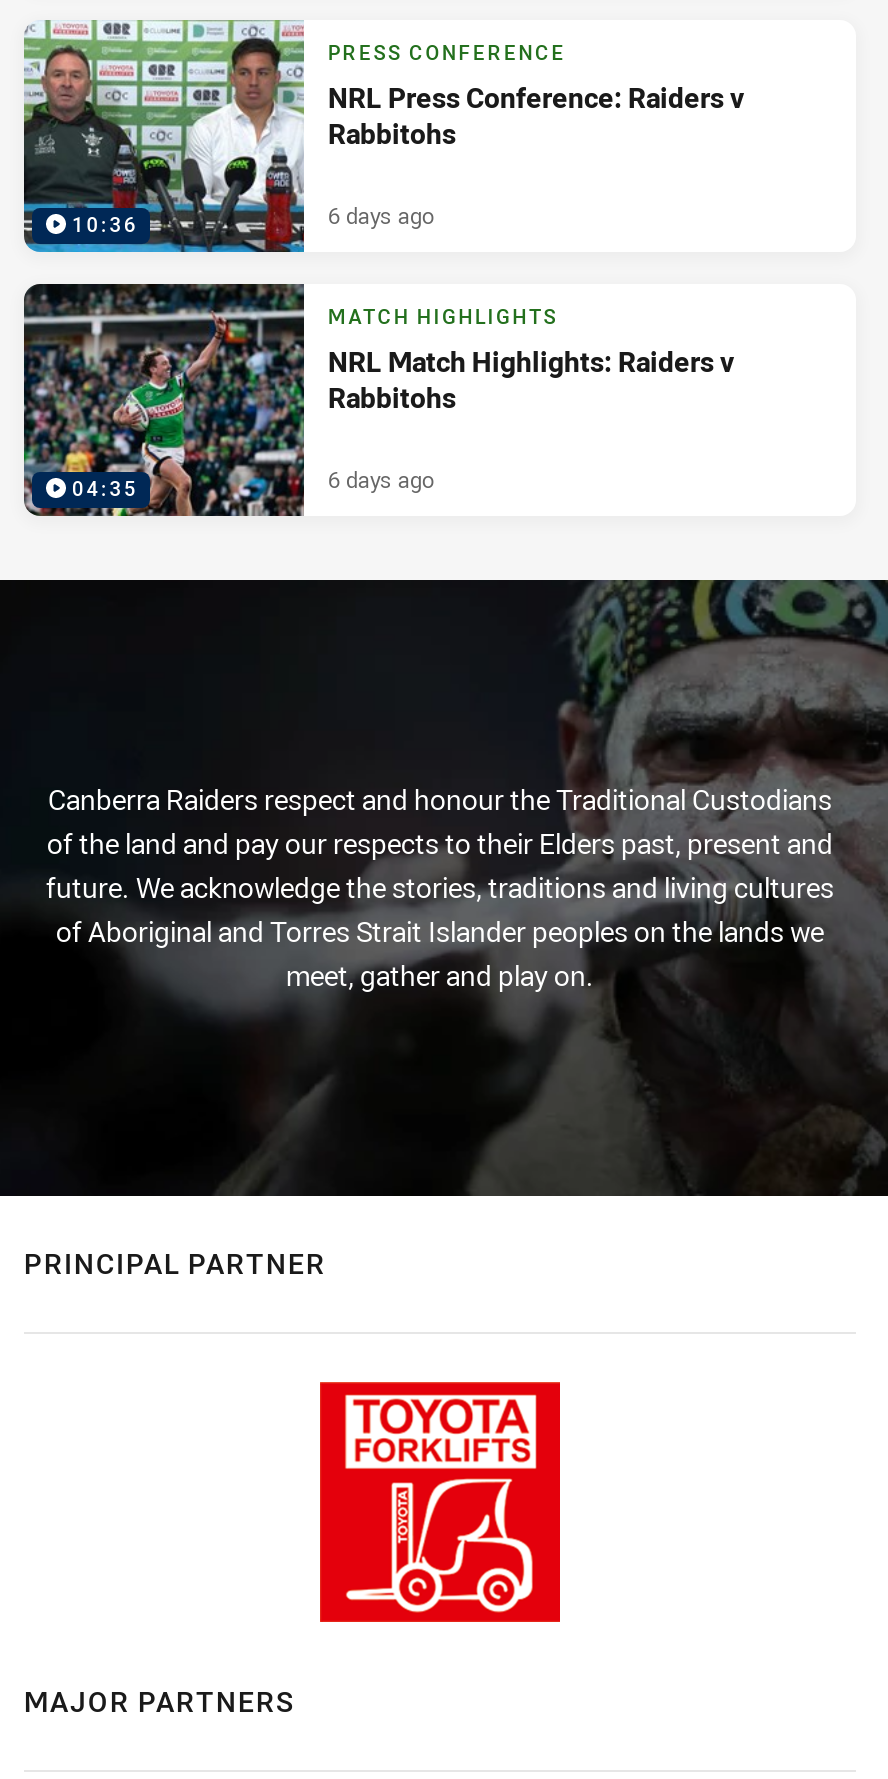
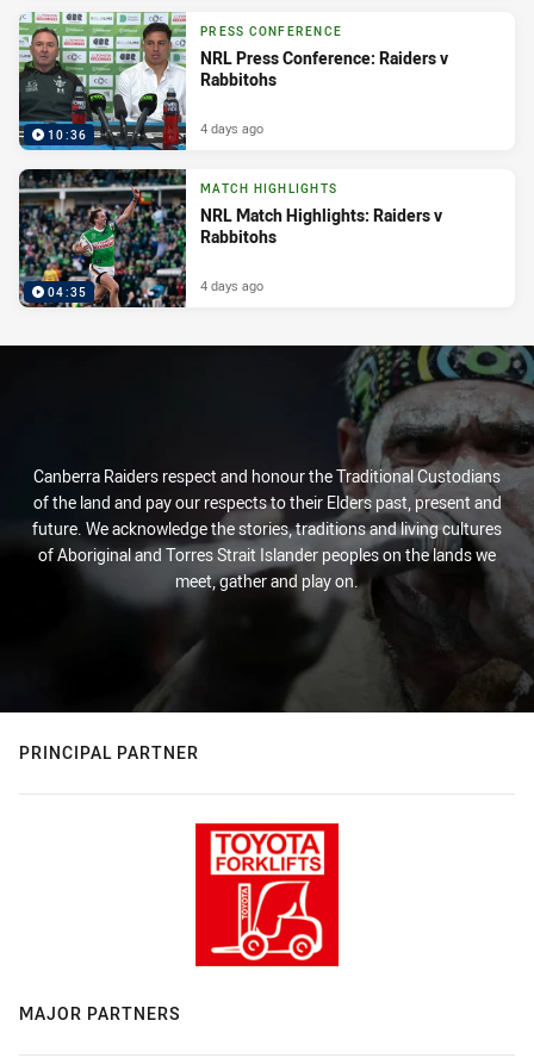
- 6 days ago
+ 4 days ago

- 6 days ago
+ 4 days ago
